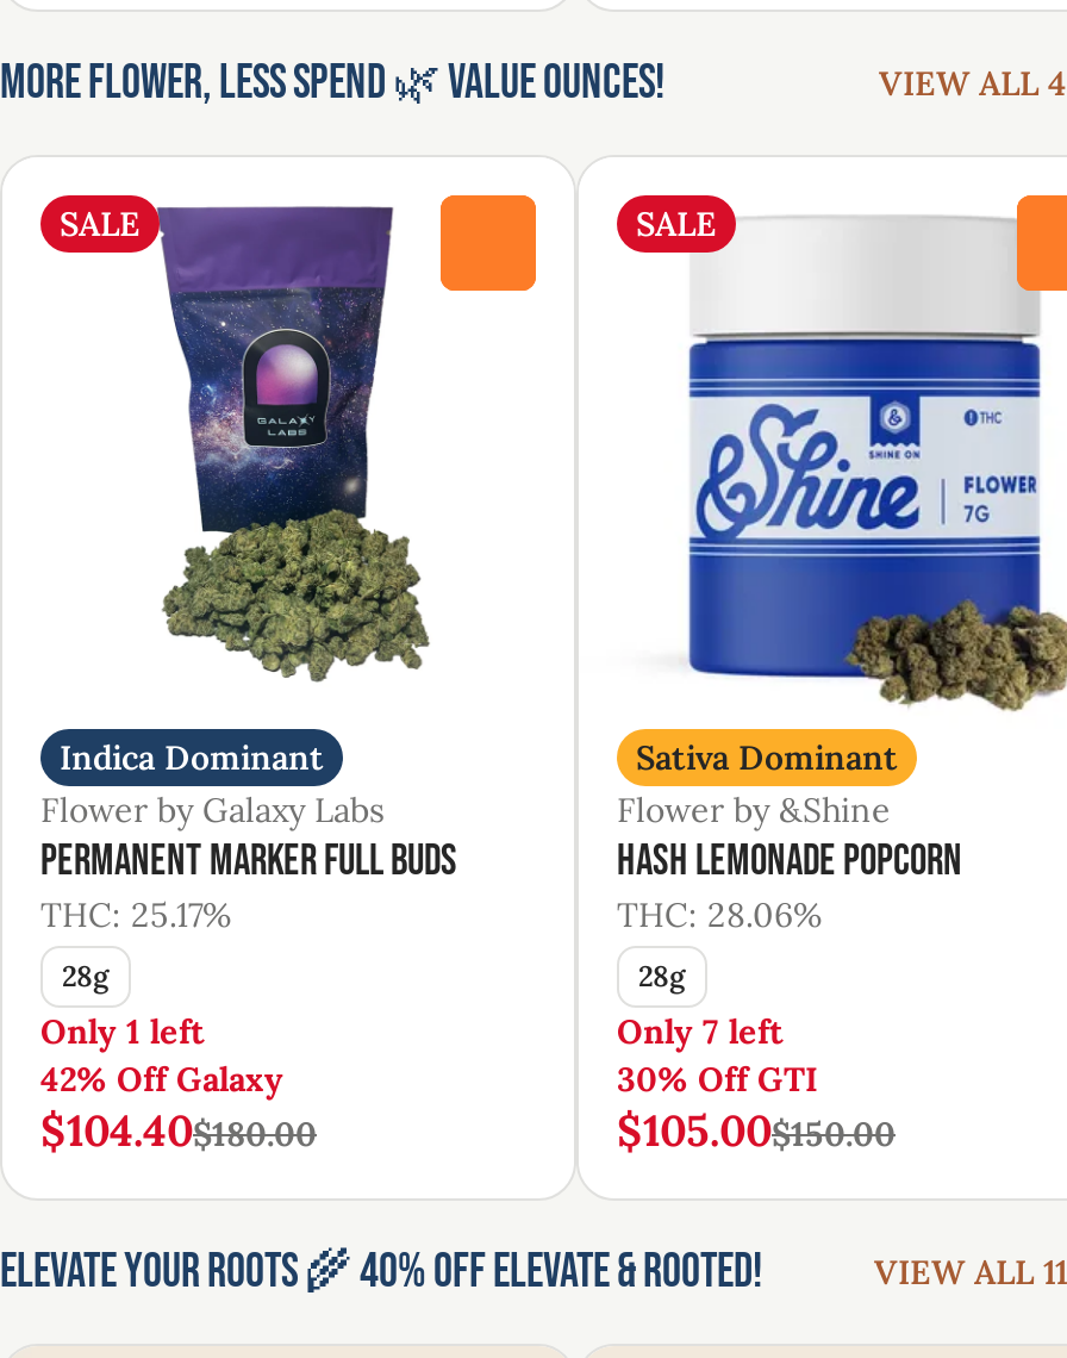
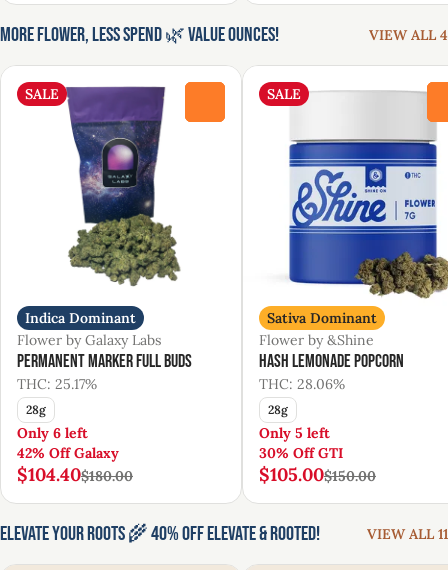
- Only 1 left
+ Only 6 left

- Only 7 left
+ Only 5 left
